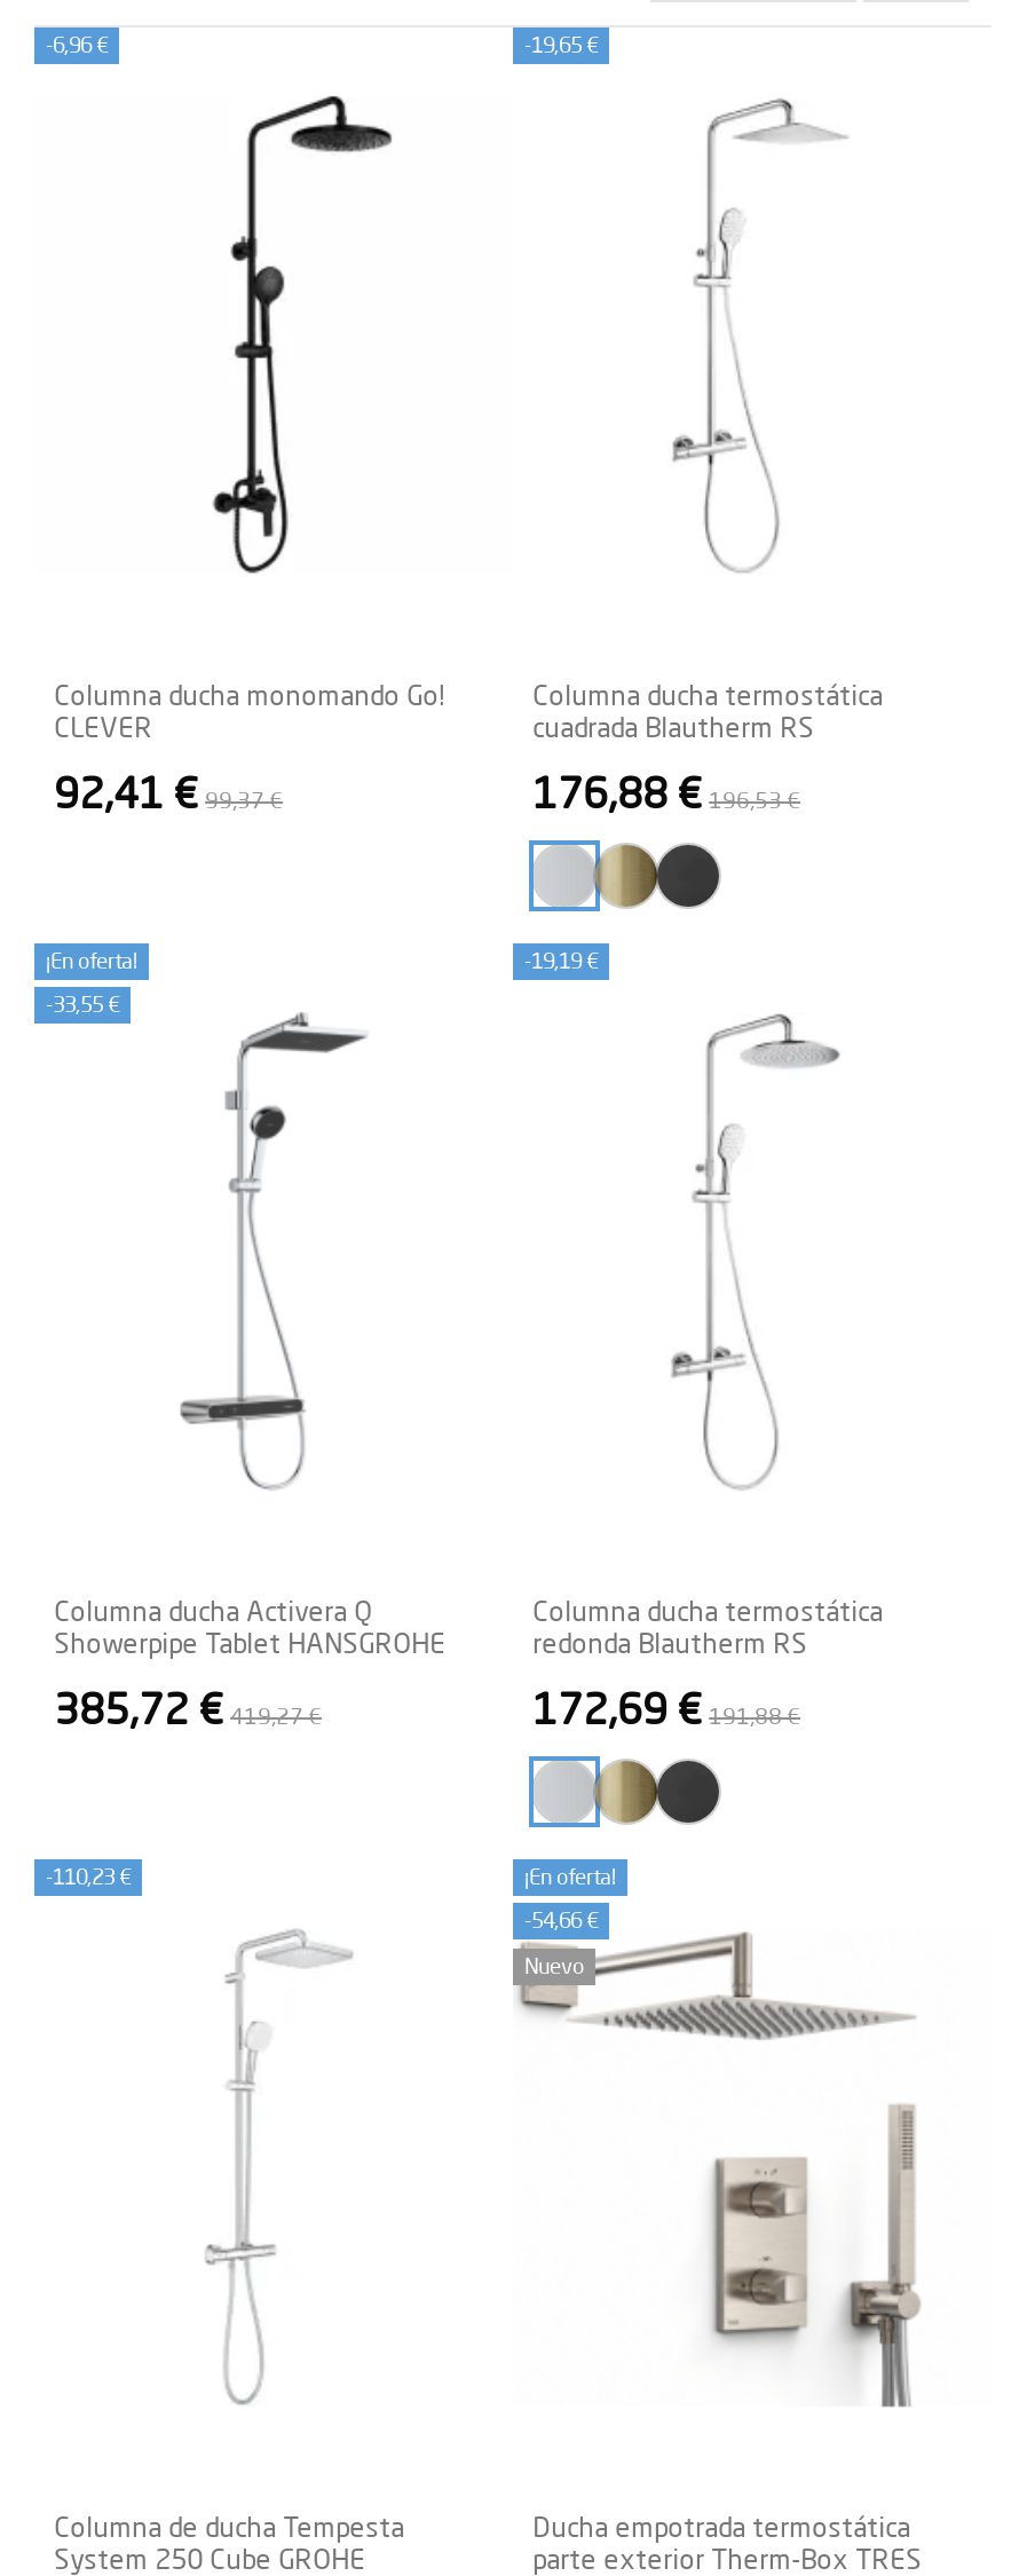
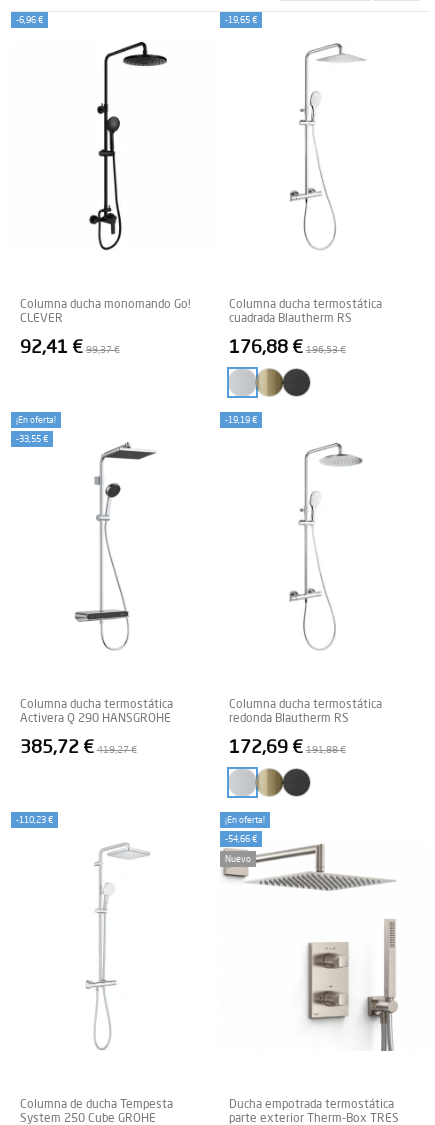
- Columna ducha Activera Q
- Showerpipe Tablet HANSGROHE
+ Columna ducha termostática
+ Activera Q 290 HANSGROHE
